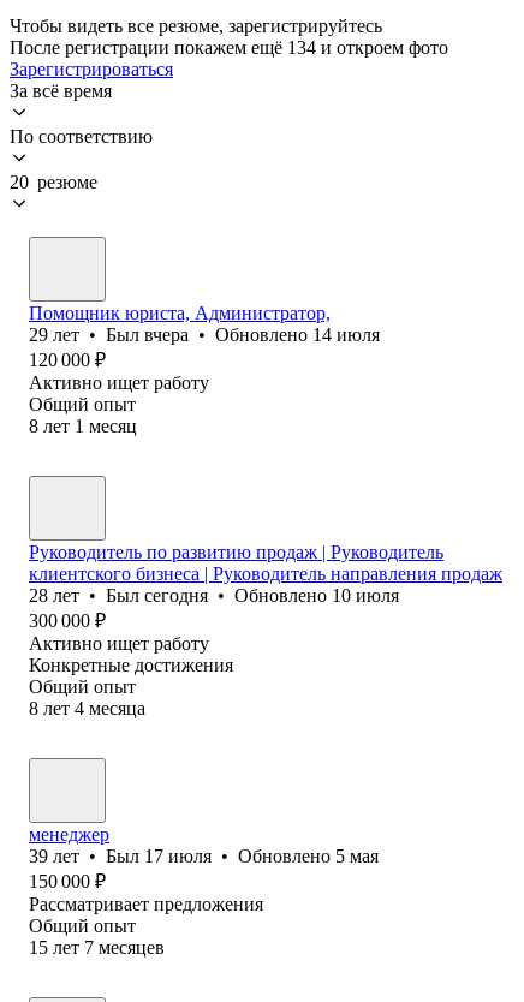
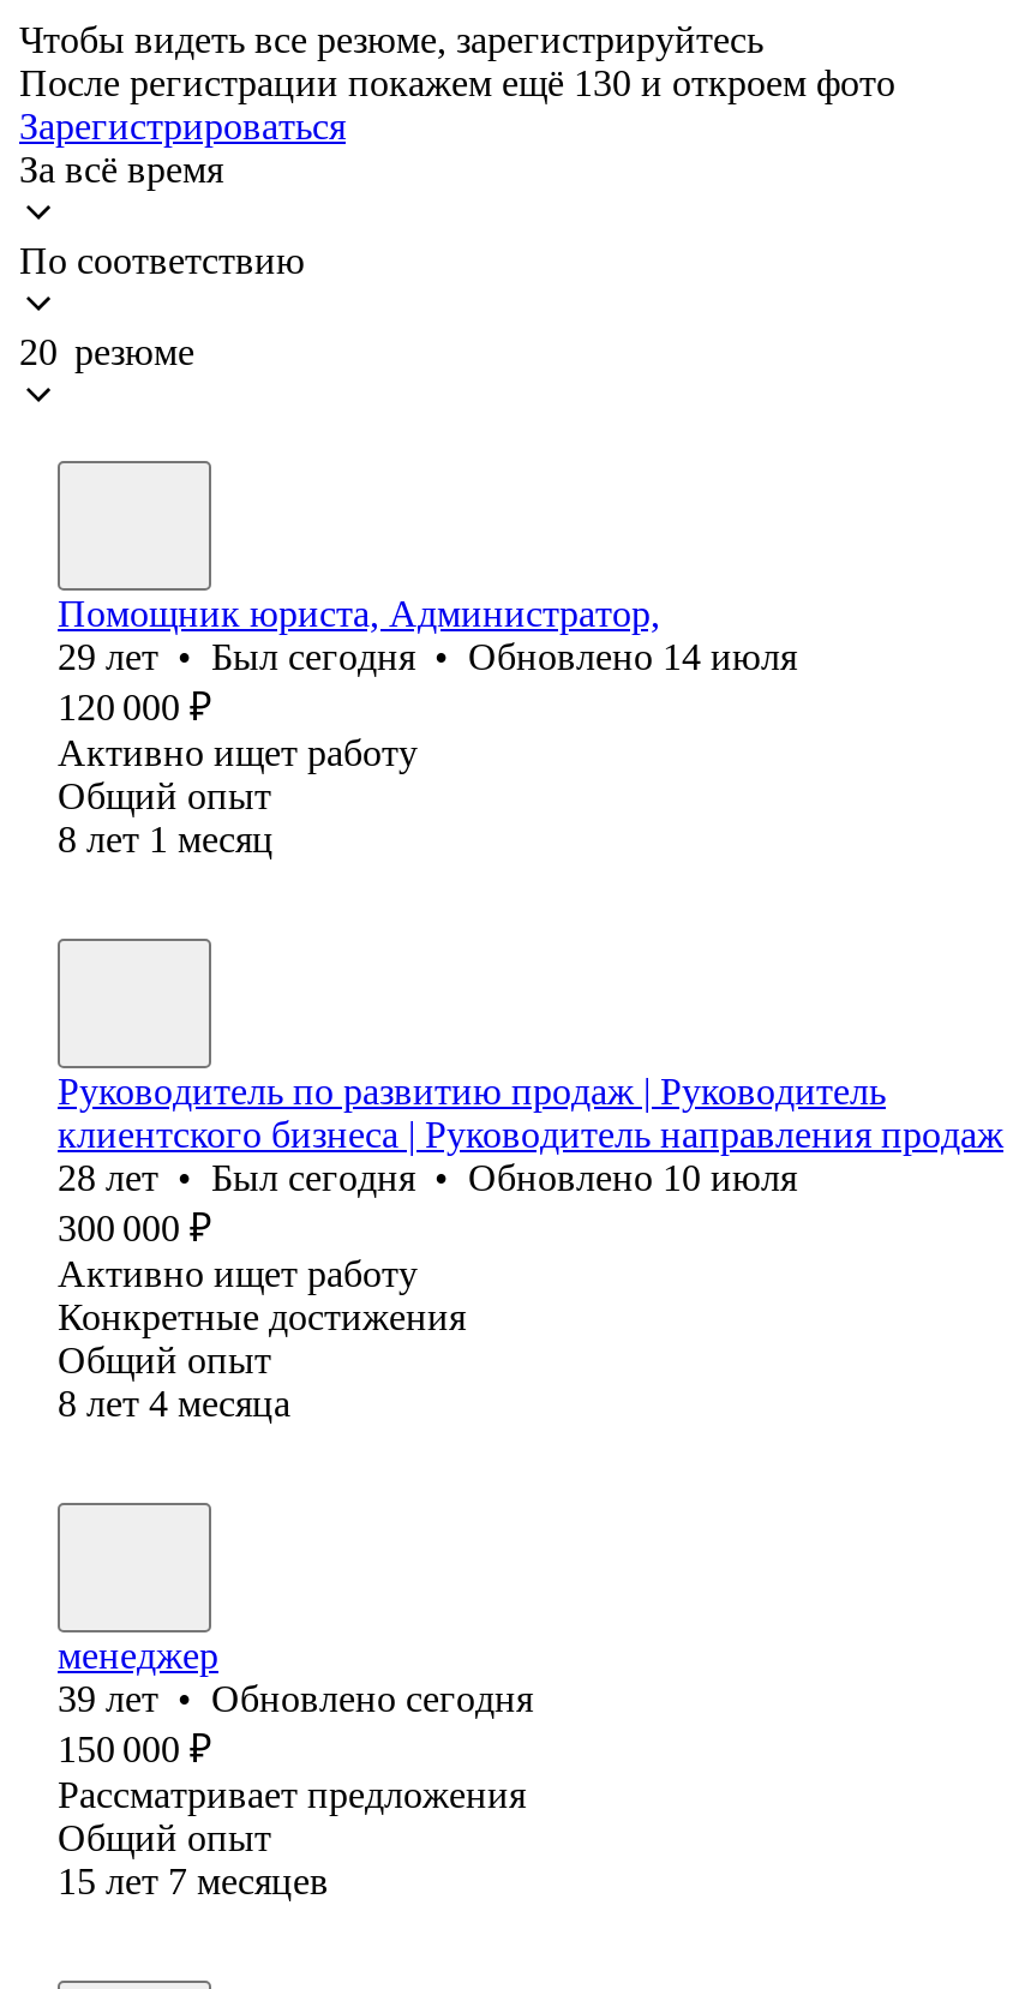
- После регистрации покажем ещё 134 и откроем фото
+ После регистрации покажем ещё 130 и откроем фото

- 29 лет • Был вчера • Обновлено 14 июля
+ 29 лет • Был сегодня • Обновлено 14 июля

- 39 лет • Был 17 июля • Обновлено 5 мая
+ 39 лет • Обновлено сегодня
